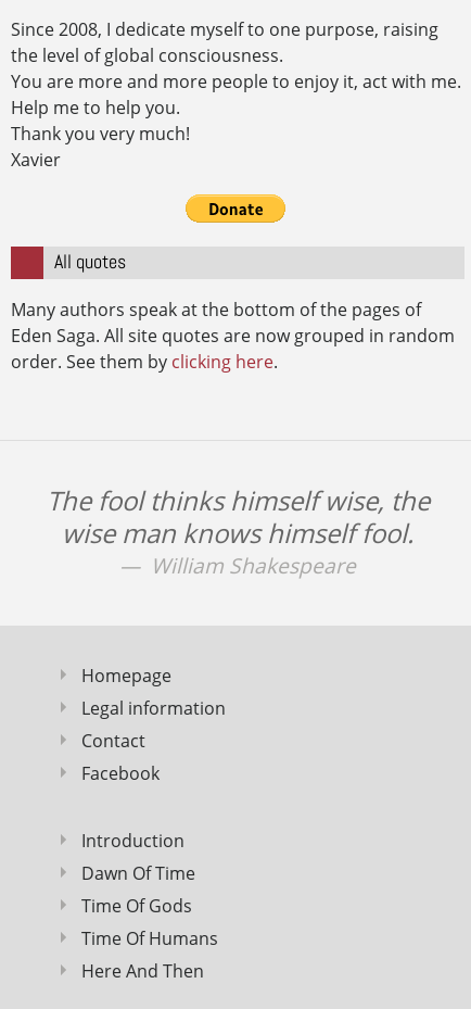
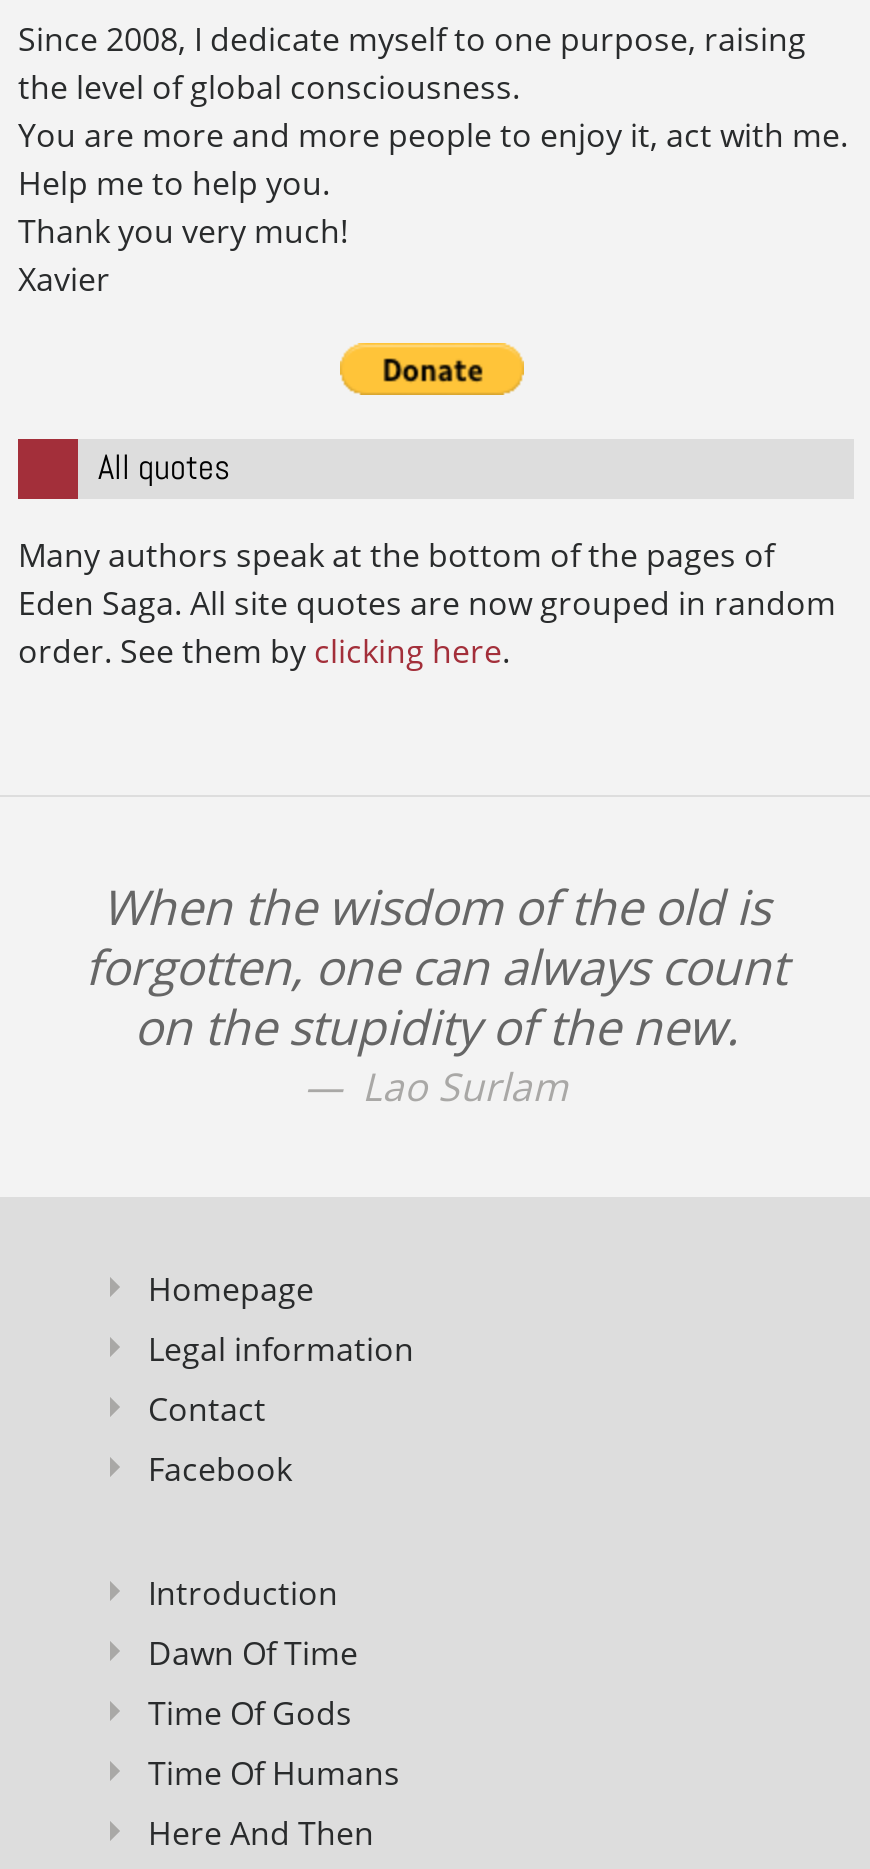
- The fool thinks himself wise, the
- wise man knows himself fool.
- William Shakespeare
+ When the wisdom of the old is
+ forgotten, one can always count
+ on the stupidity of the new.
+ Lao Surlam
